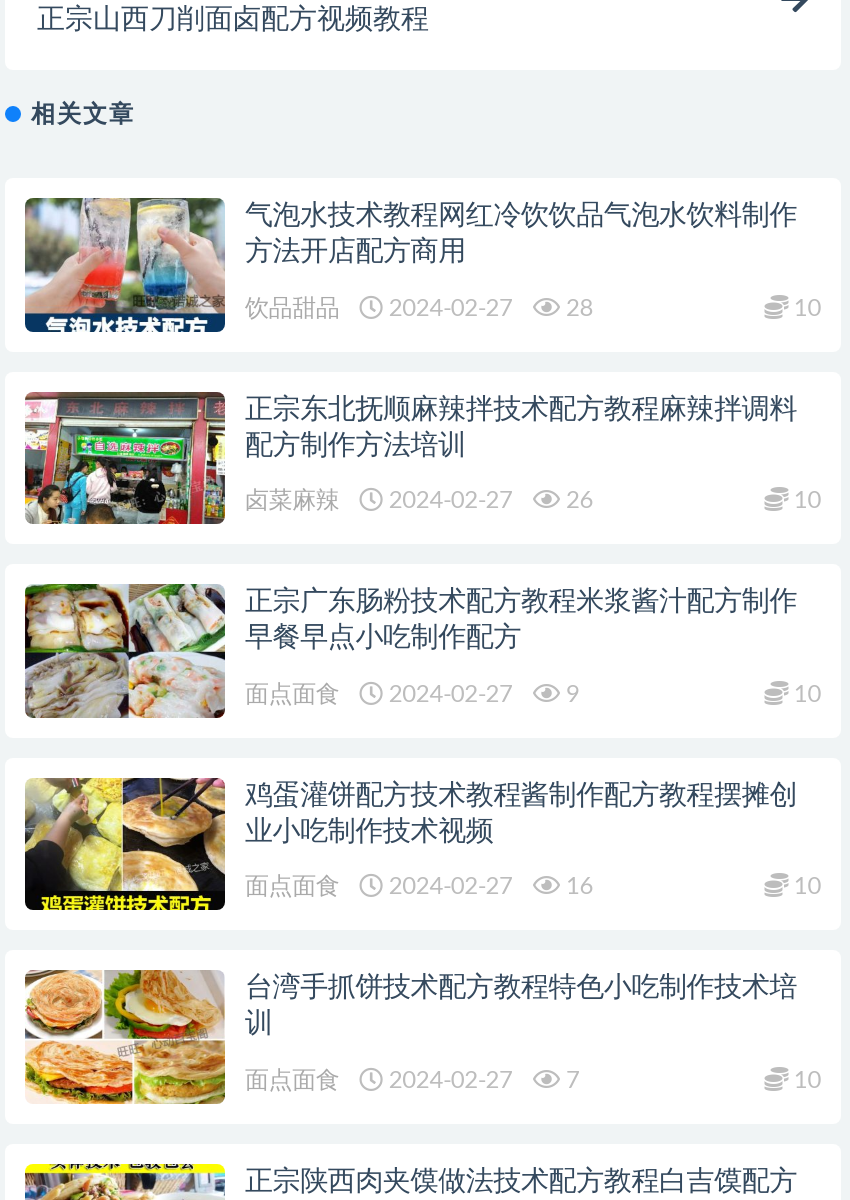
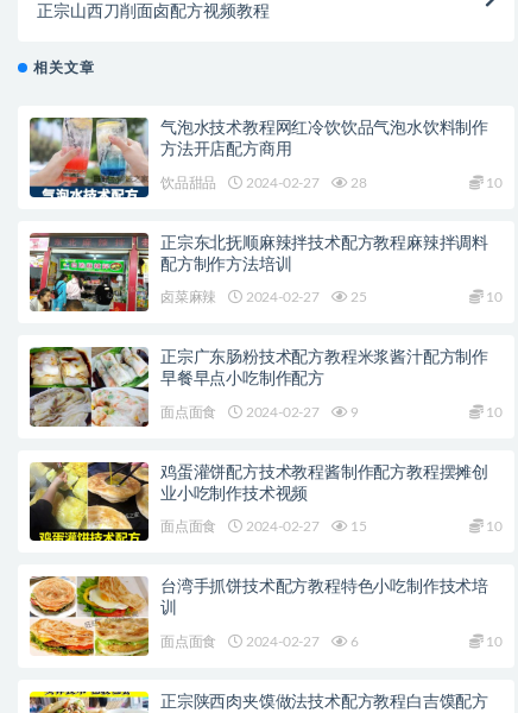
- 26
+ 25

- 面点面食 2024-02-27 16
+ 面点面食 2024-02-27 15

- 面点面食 2024-02-27 7
+ 面点面食 2024-02-27 6
